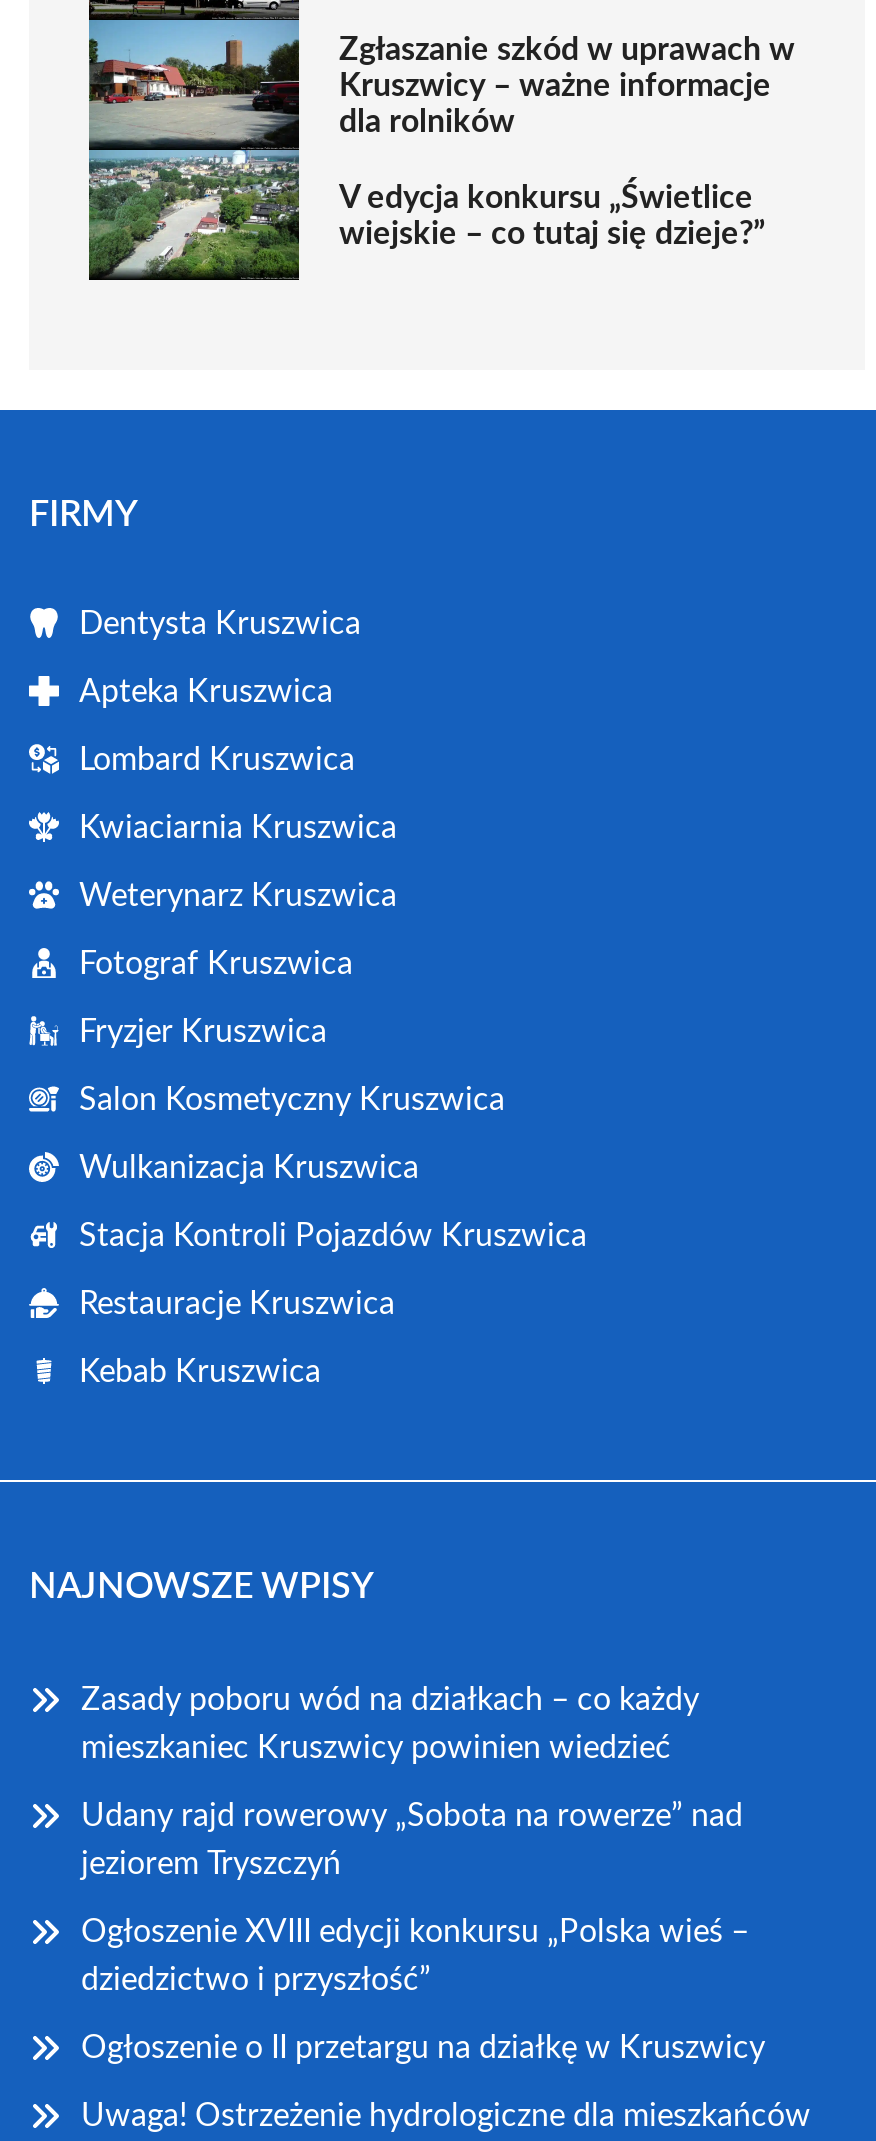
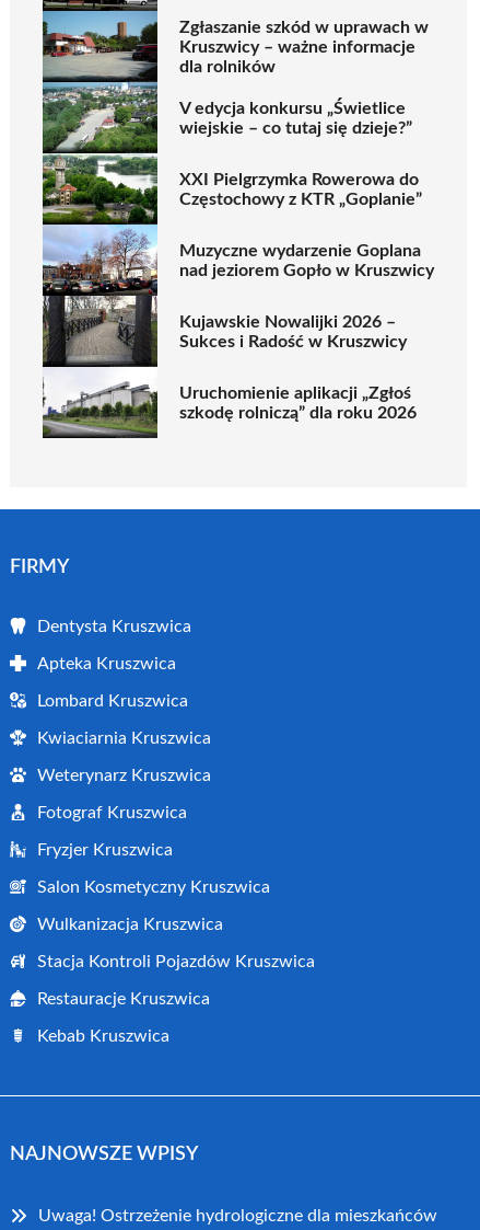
+ [image]
+ XXI Pielgrzymka Rowerowa do
+ Częstochowy z KTR „Goplanie”
+ Muzyczne wydarzenie Goplana
+ nad jeziorem Gopło w Kruszwicy
+ Kujawskie Nowalijki 2026 –
+ Sukces i Radość w Kruszwicy
+ Uruchomienie aplikacji „Zgłoś
+ szkodę rolniczą” dla roku 2026

moved down: FIRMY | Dentysta Kruszwica | Apteka Kruszwica | ... | Kebab Kruszwica | NAJNOWSZE WPISY

- Zasady poboru wód na działkach – co każdy
- mieszkaniec Kruszwicy powinien wiedzieć
- Udany rajd rowerowy „Sobota na rowerze” nad
- jeziorem Tryszczyń
- Ogłoszenie XVIII edycji konkursu „Polska wieś –
- dziedzictwo i przyszłość”
- Ogłoszenie o II przetargu na działkę w Kruszwicy
